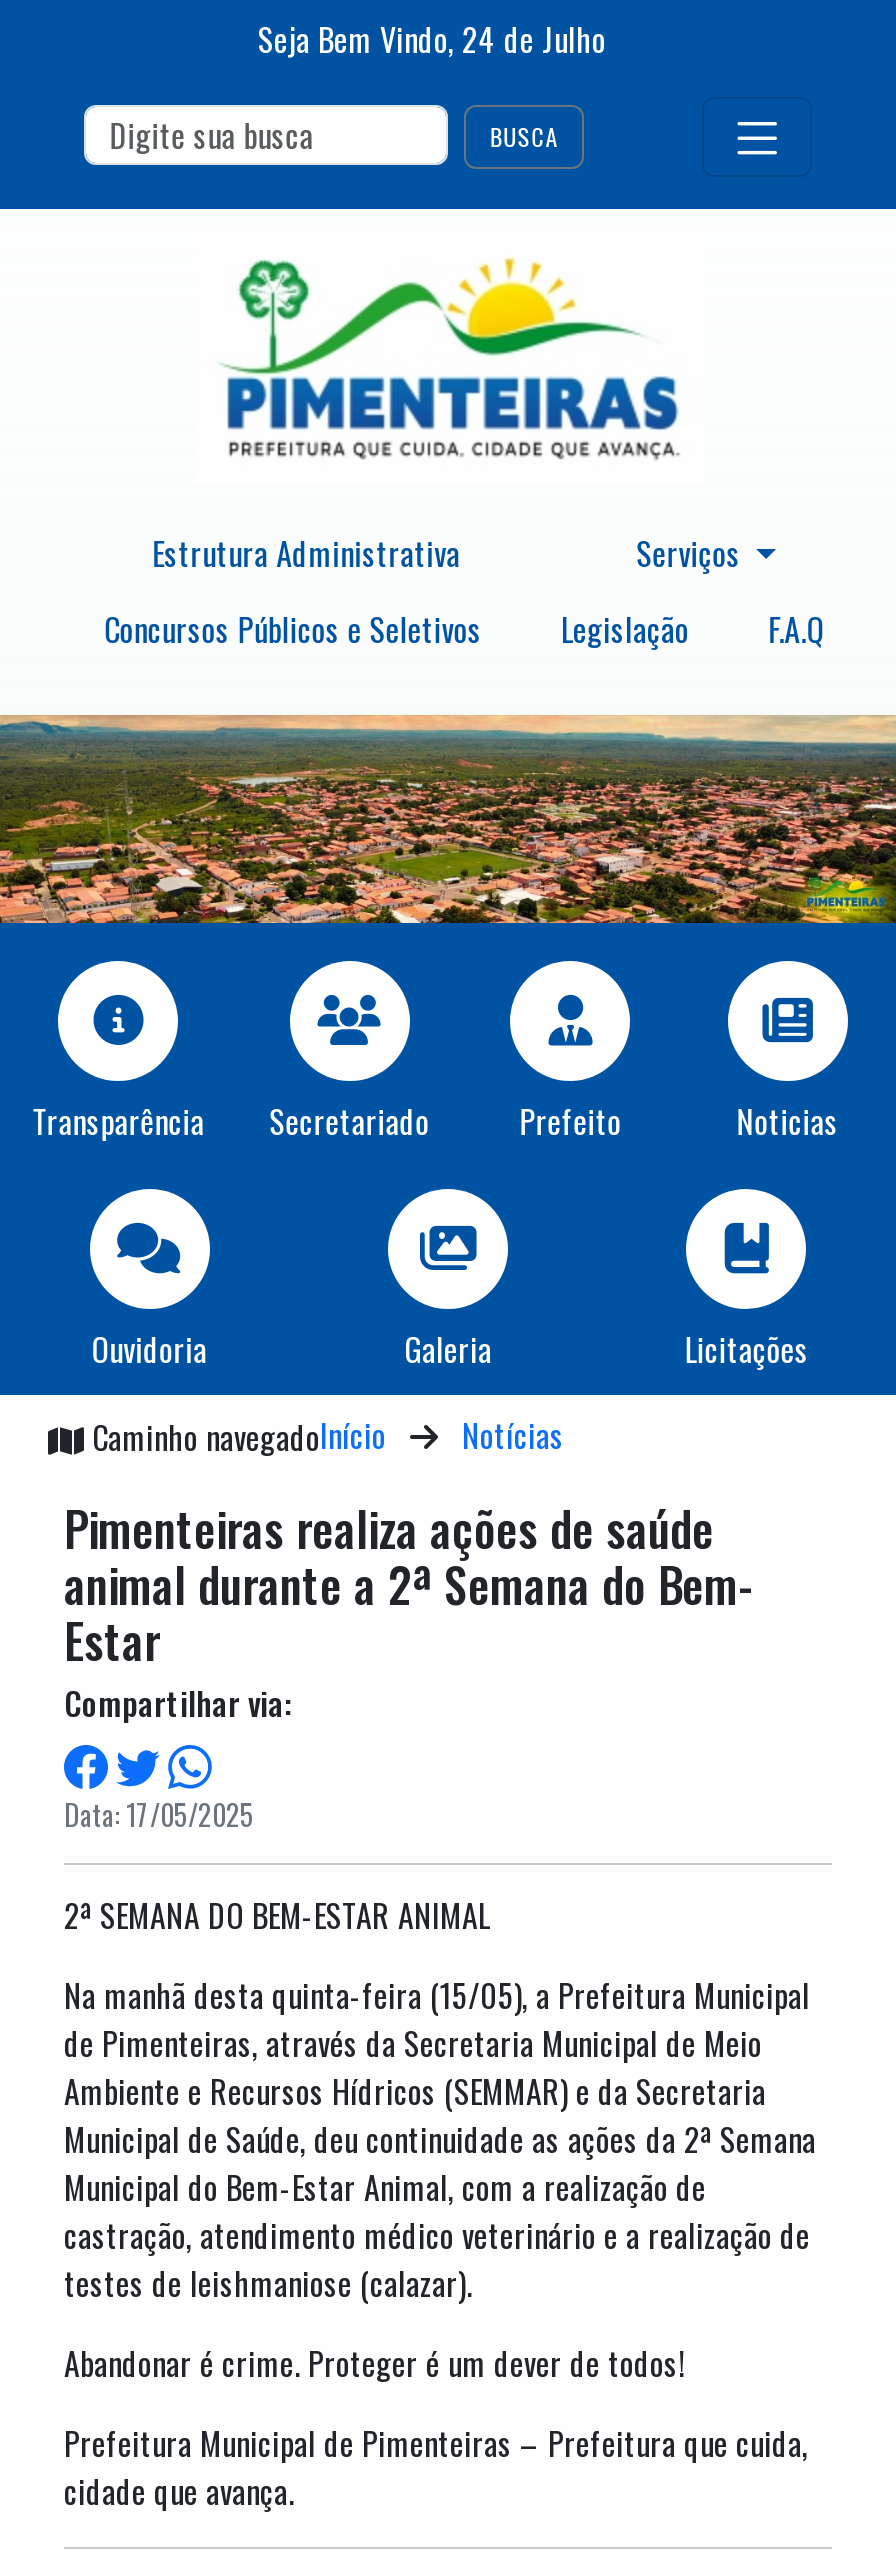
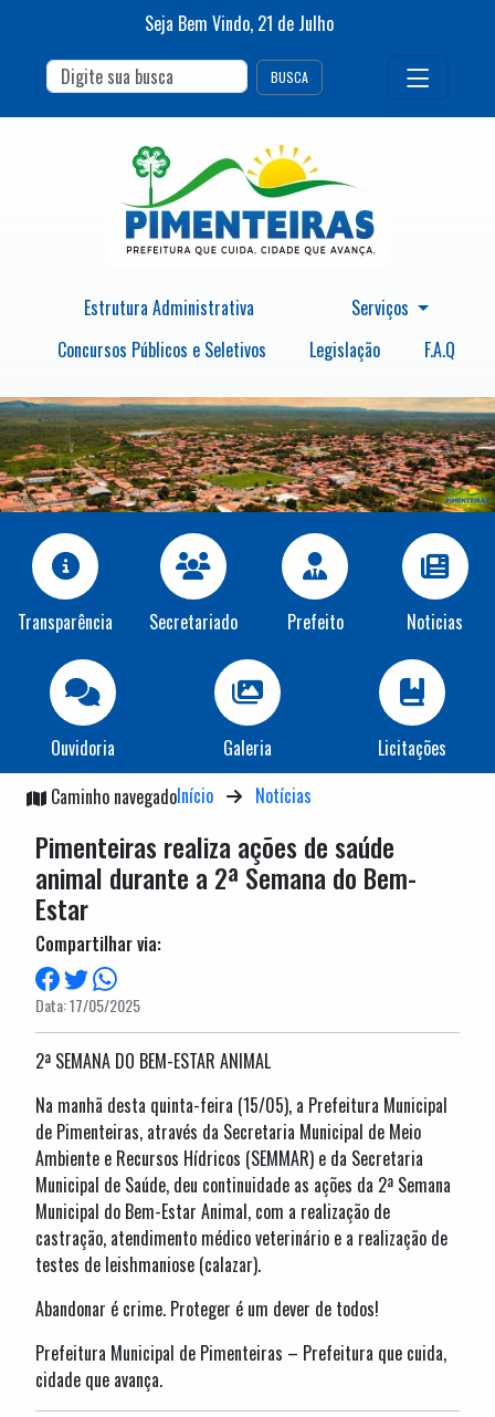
- Seja Bem Vindo, 24 de Julho
+ Seja Bem Vindo, 21 de Julho
